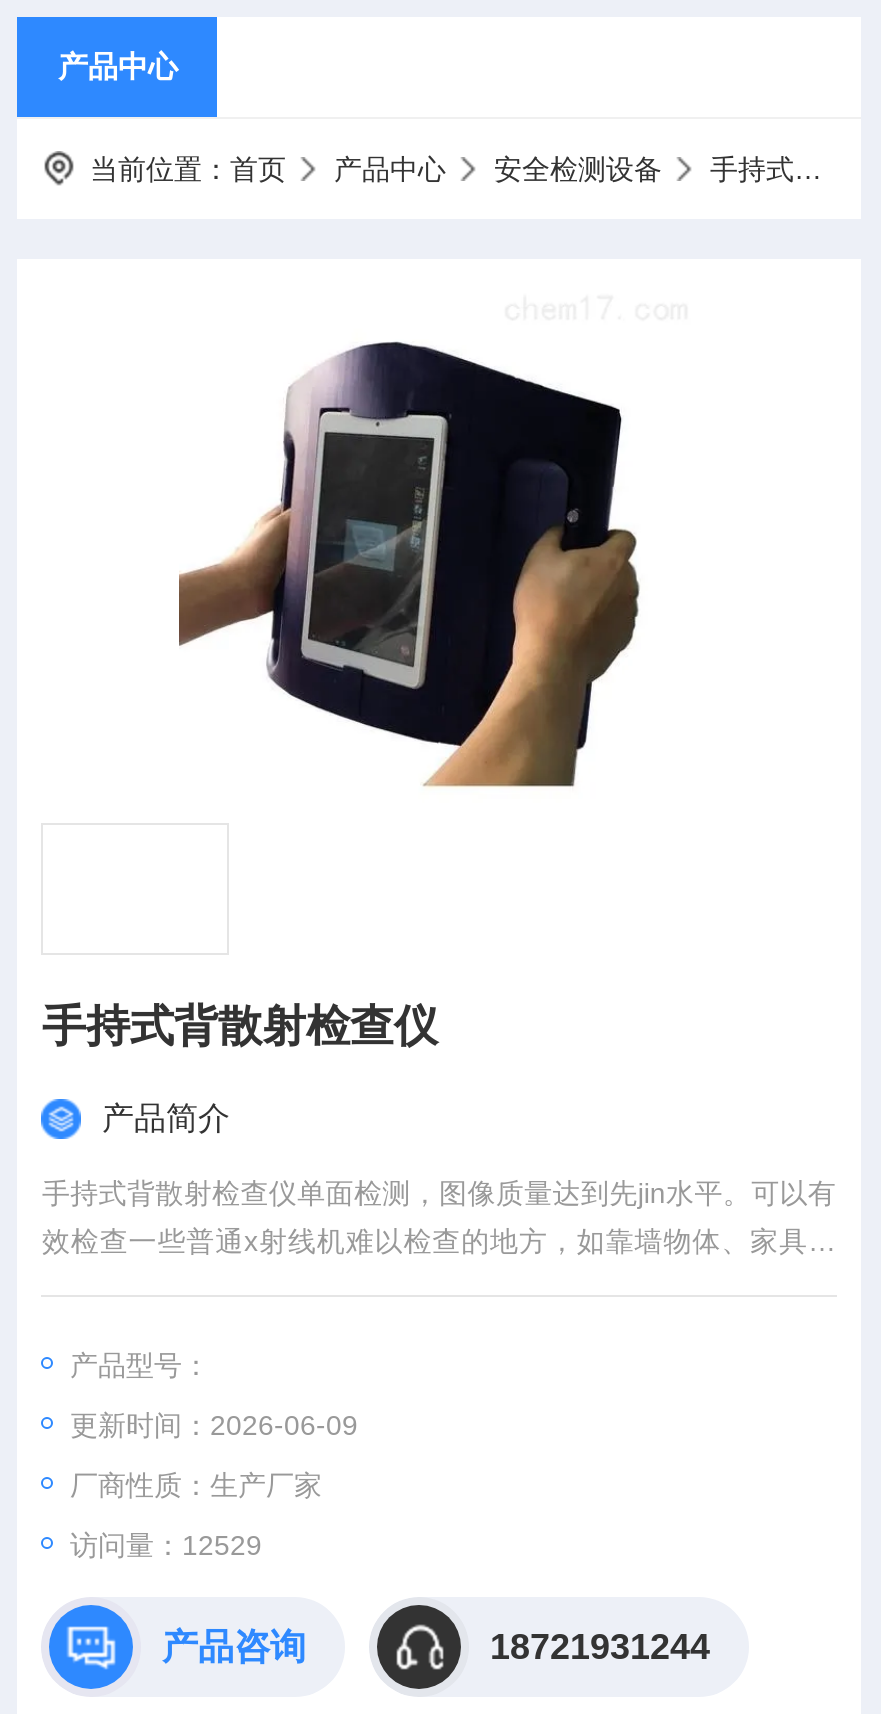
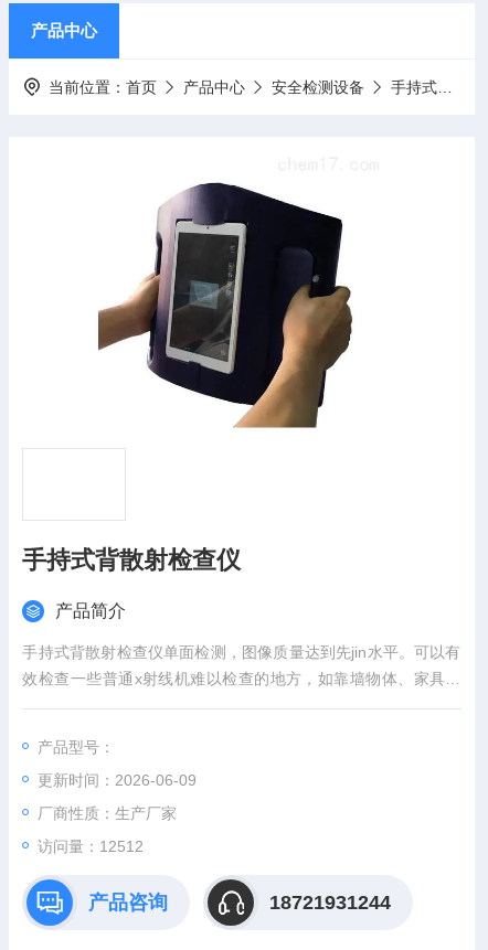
- 访问量：12529
+ 访问量：12512
